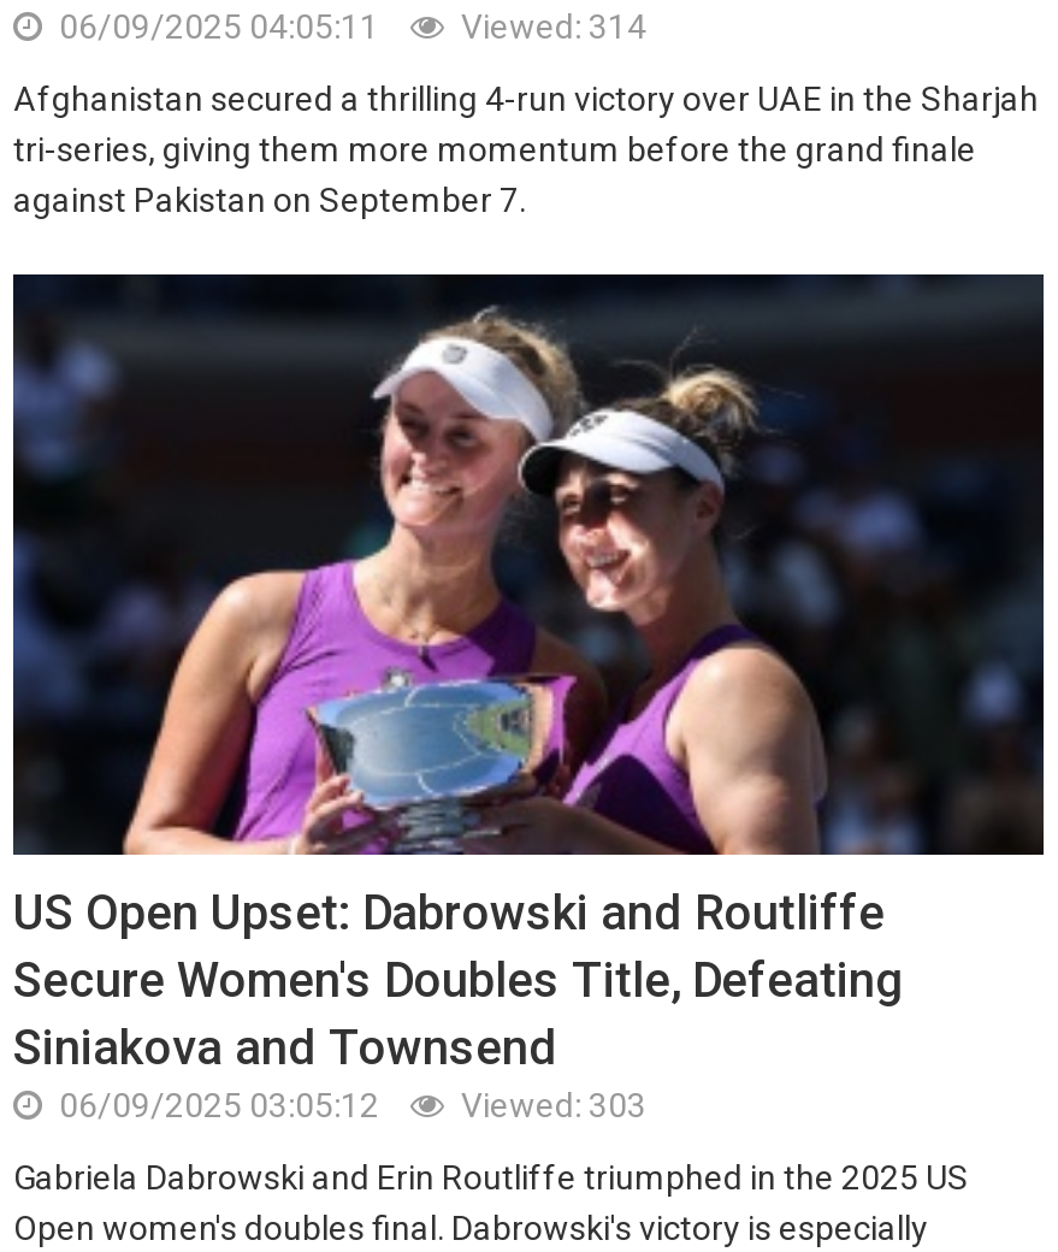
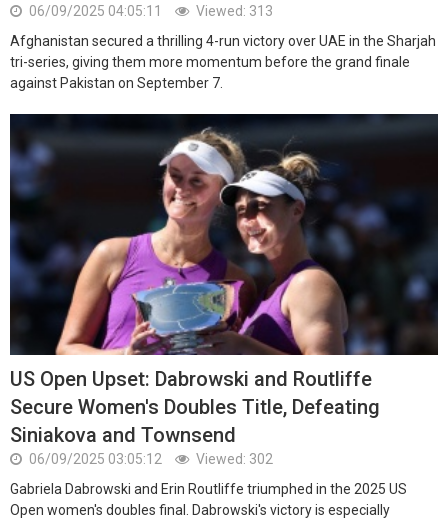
- 06/09/2025 04:05:11 Viewed: 314
+ 06/09/2025 04:05:11 Viewed: 313

- 06/09/2025 03:05:12 Viewed: 303
+ 06/09/2025 03:05:12 Viewed: 302
